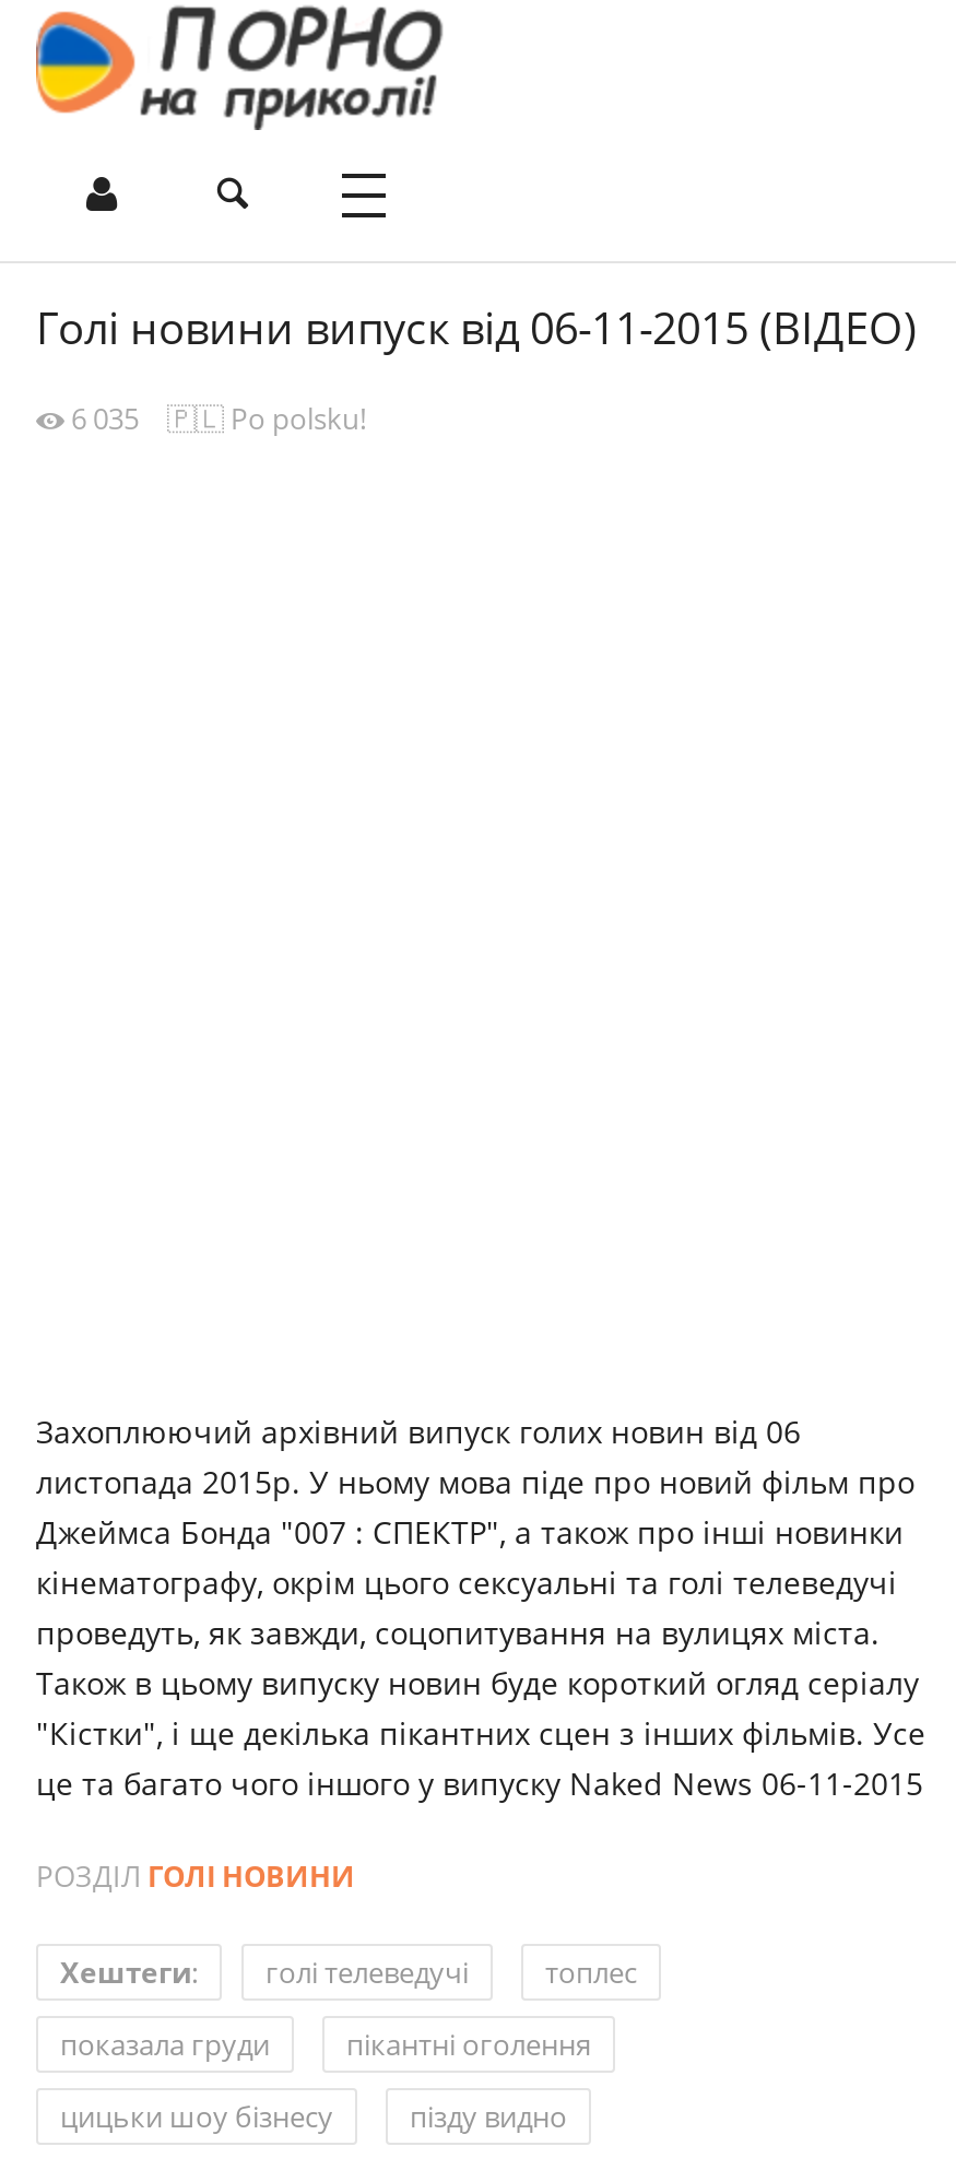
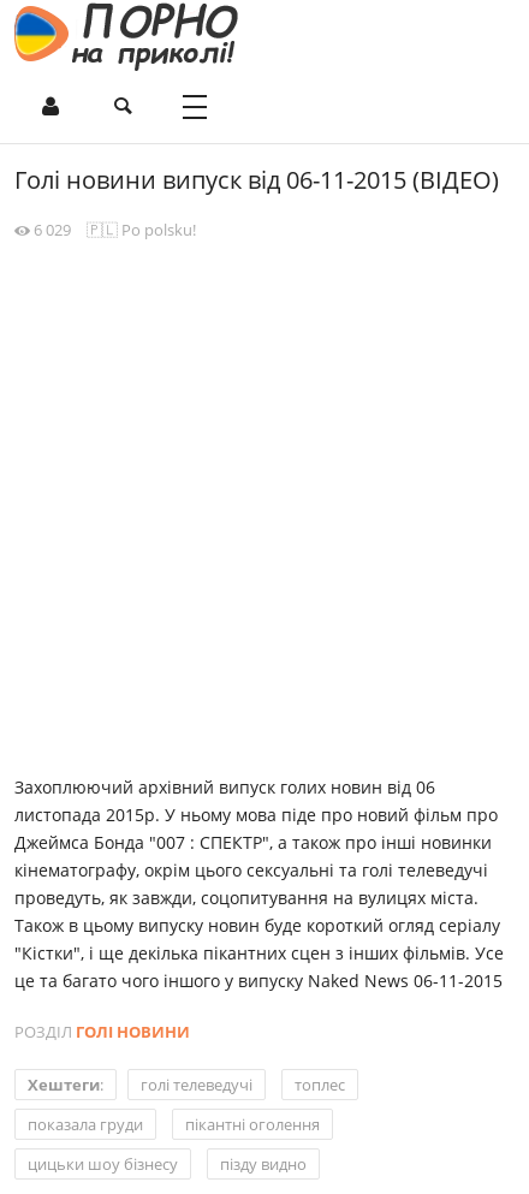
- 6 035
+ 6 029
